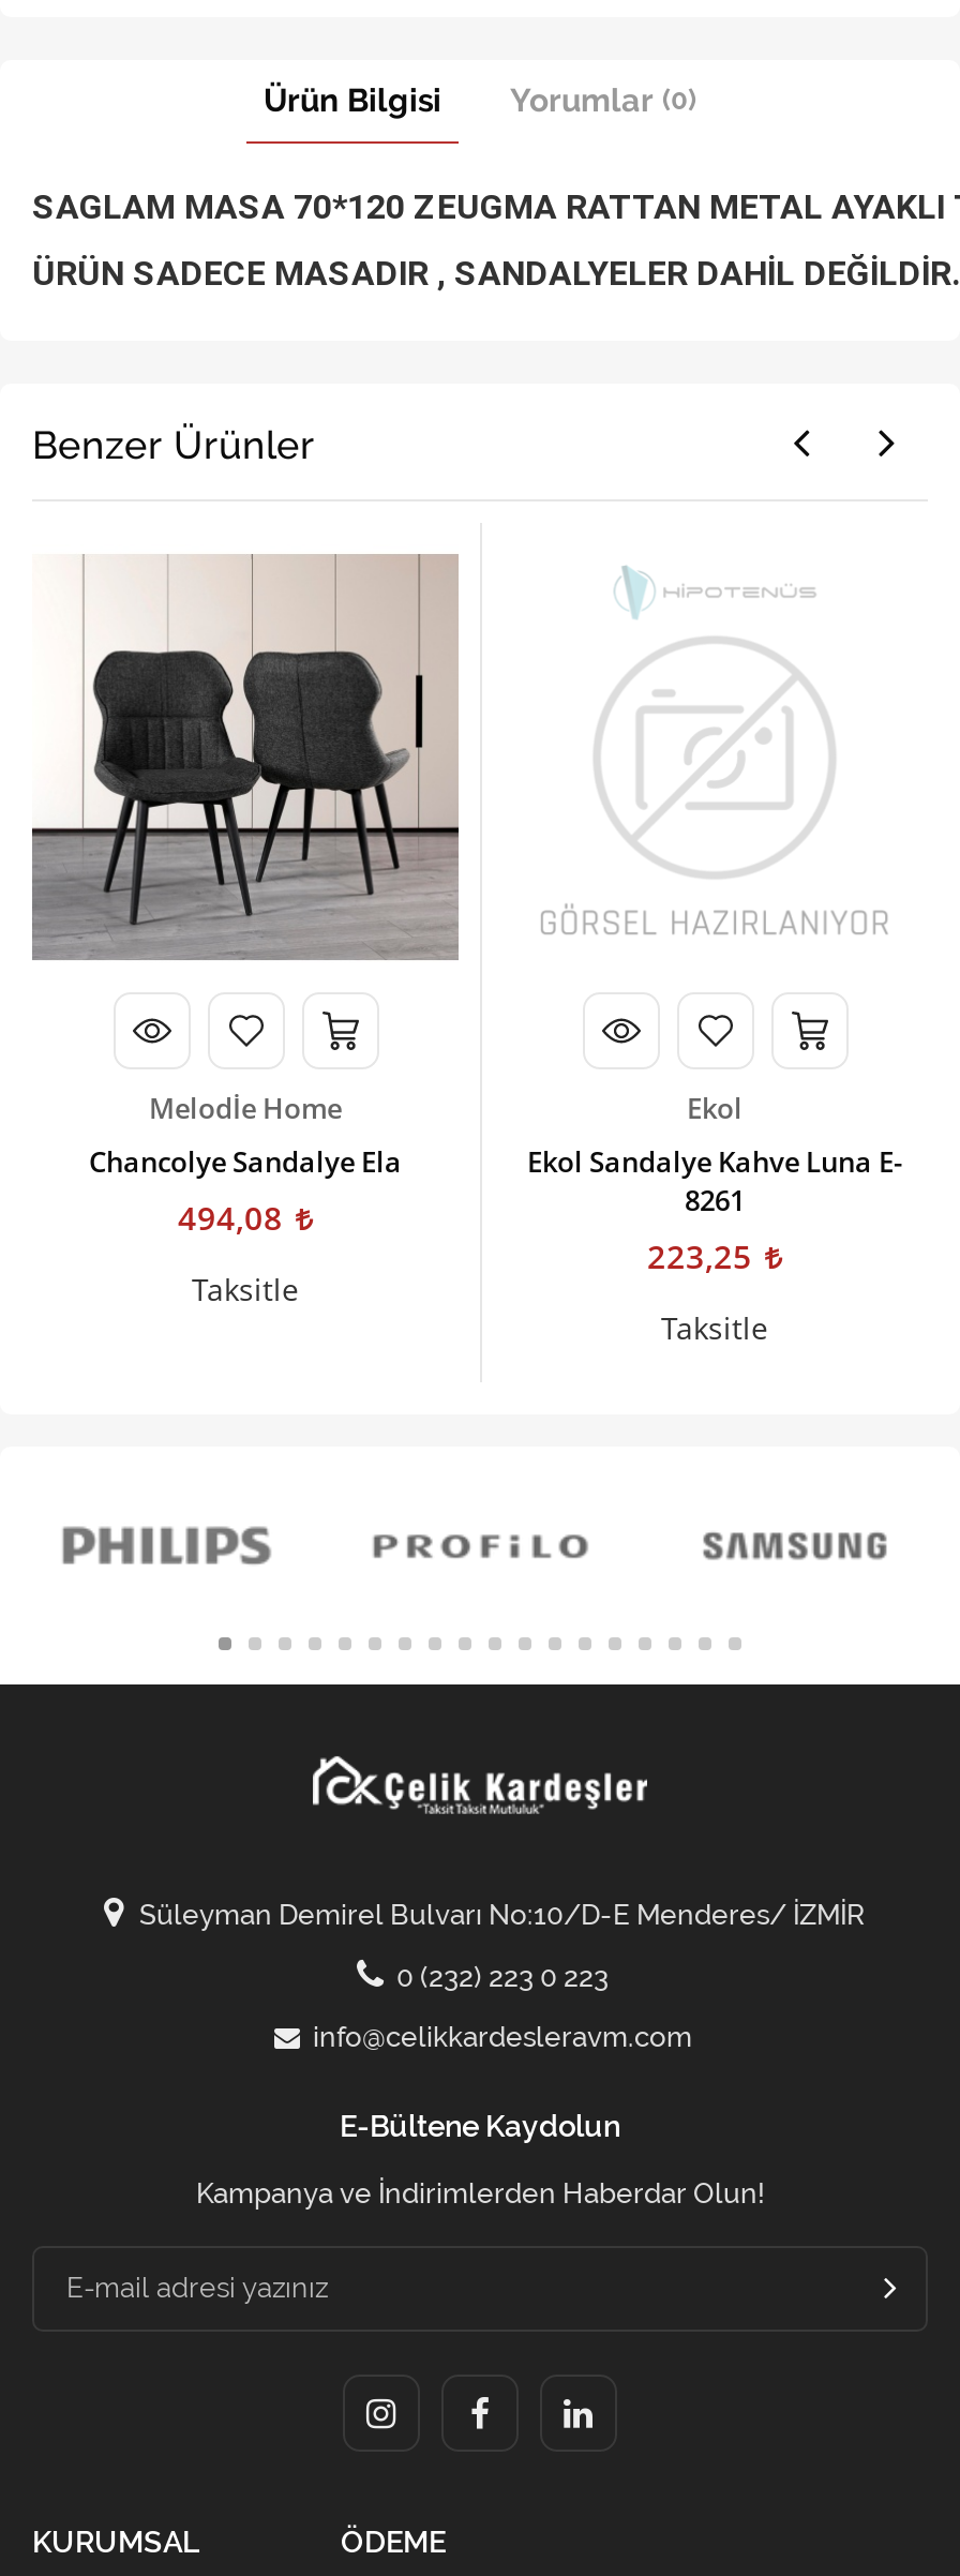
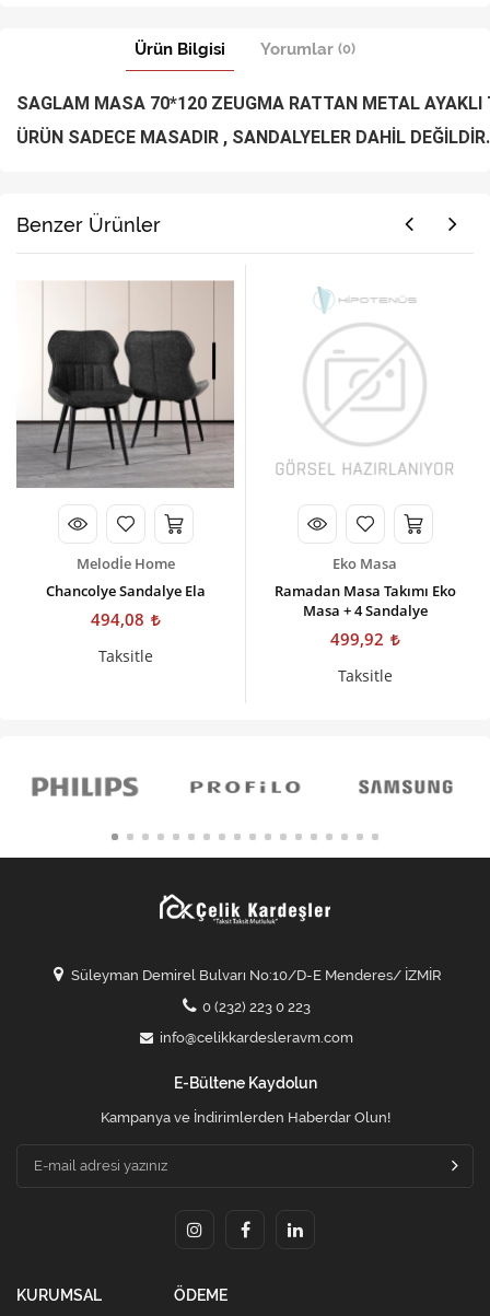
- Ekol
- Ekol Sandalye Kahve Luna E-
- 8261
- 223,25
+ Eko Masa
+ Ramadan Masa Takımı Eko
+ Masa + 4 Sandalye
+ 499,92
